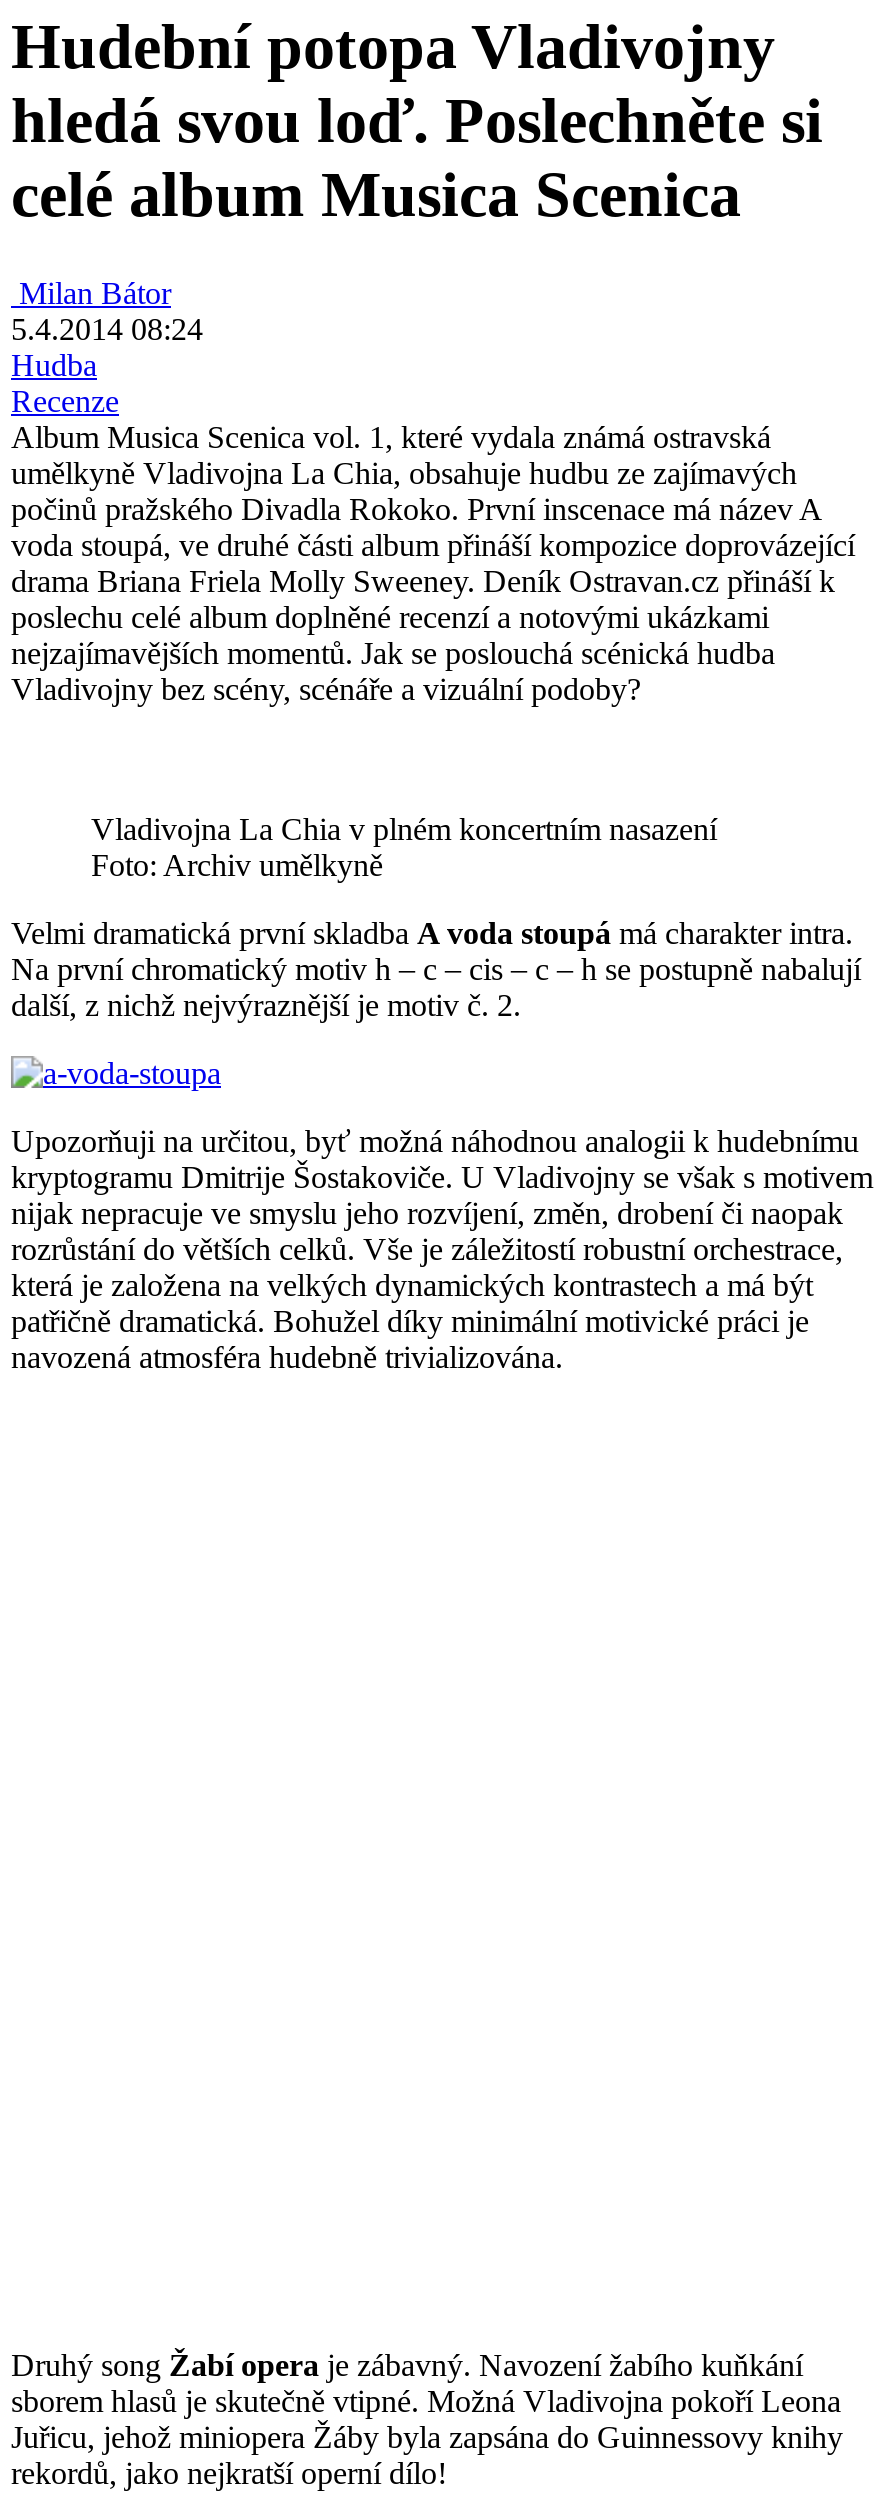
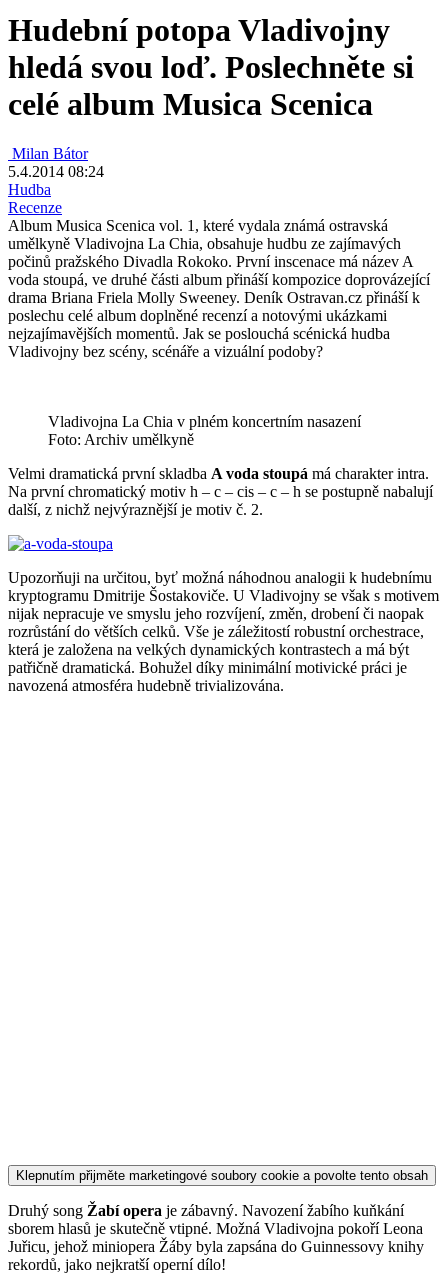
+ Klepnutím přijměte marketingové soubory cookie a povolte tento obsah
